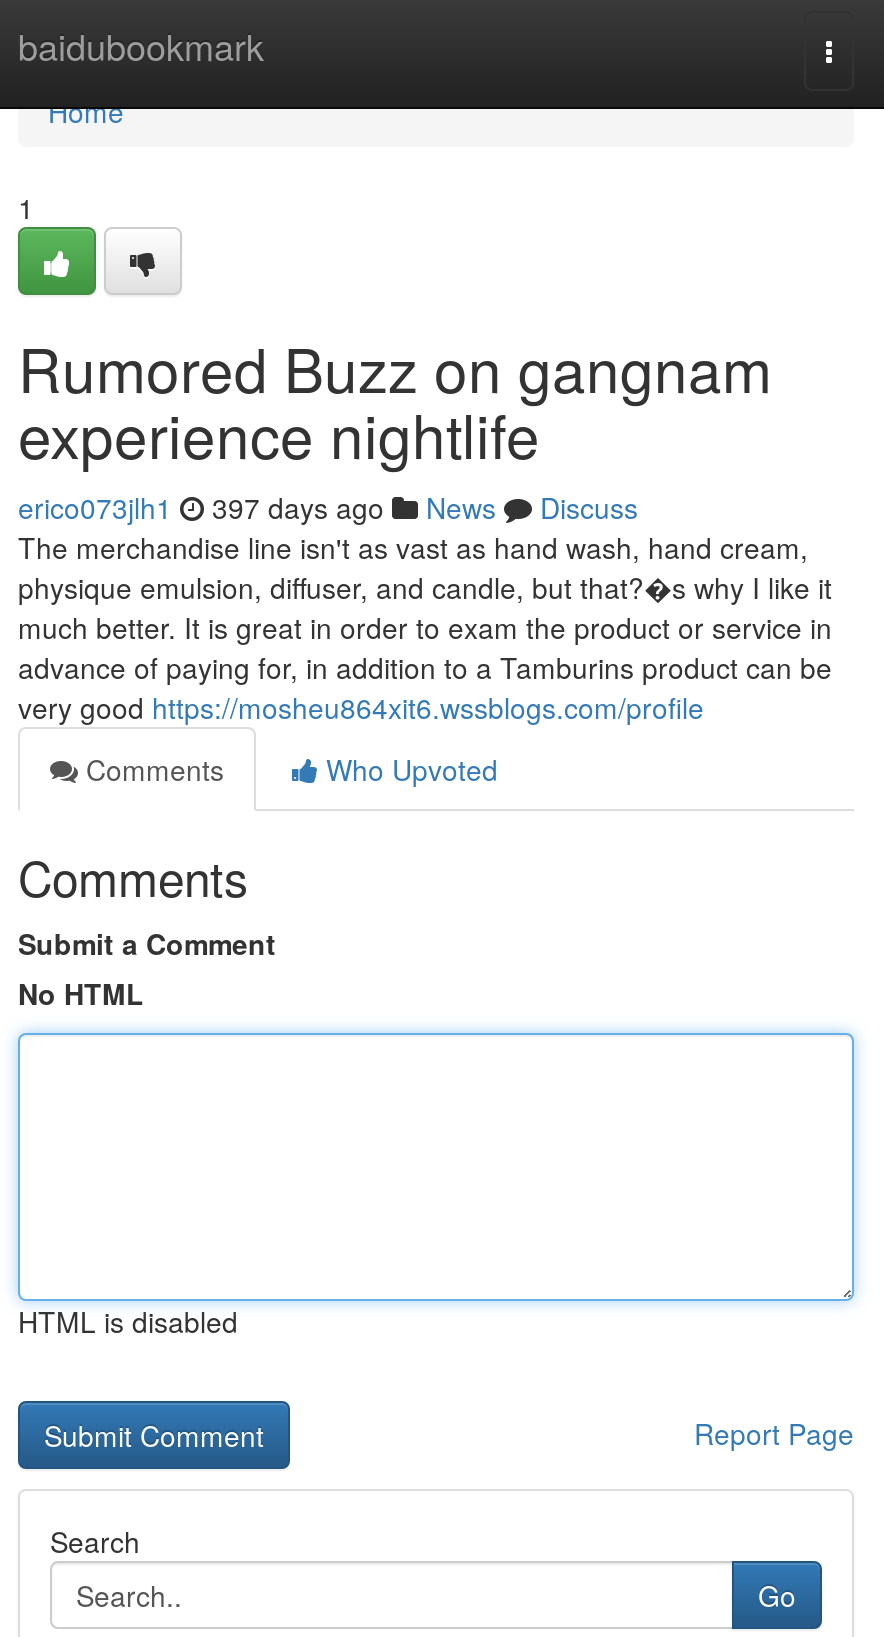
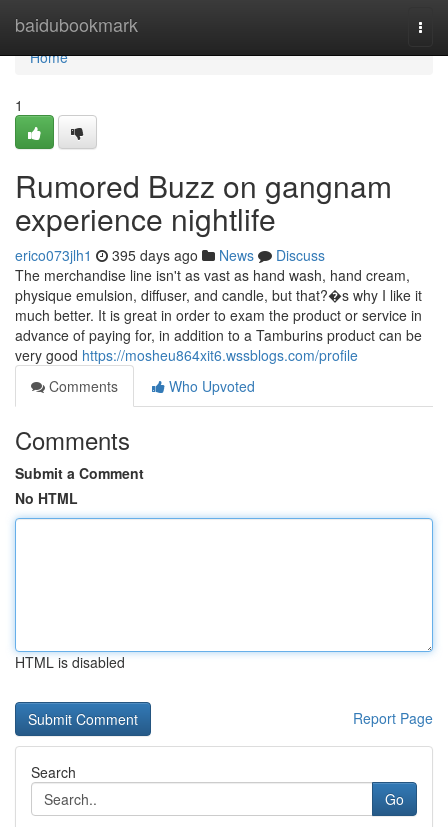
- erico073jlh1 397 days ago News Discuss
+ erico073jlh1 395 days ago News Discuss
